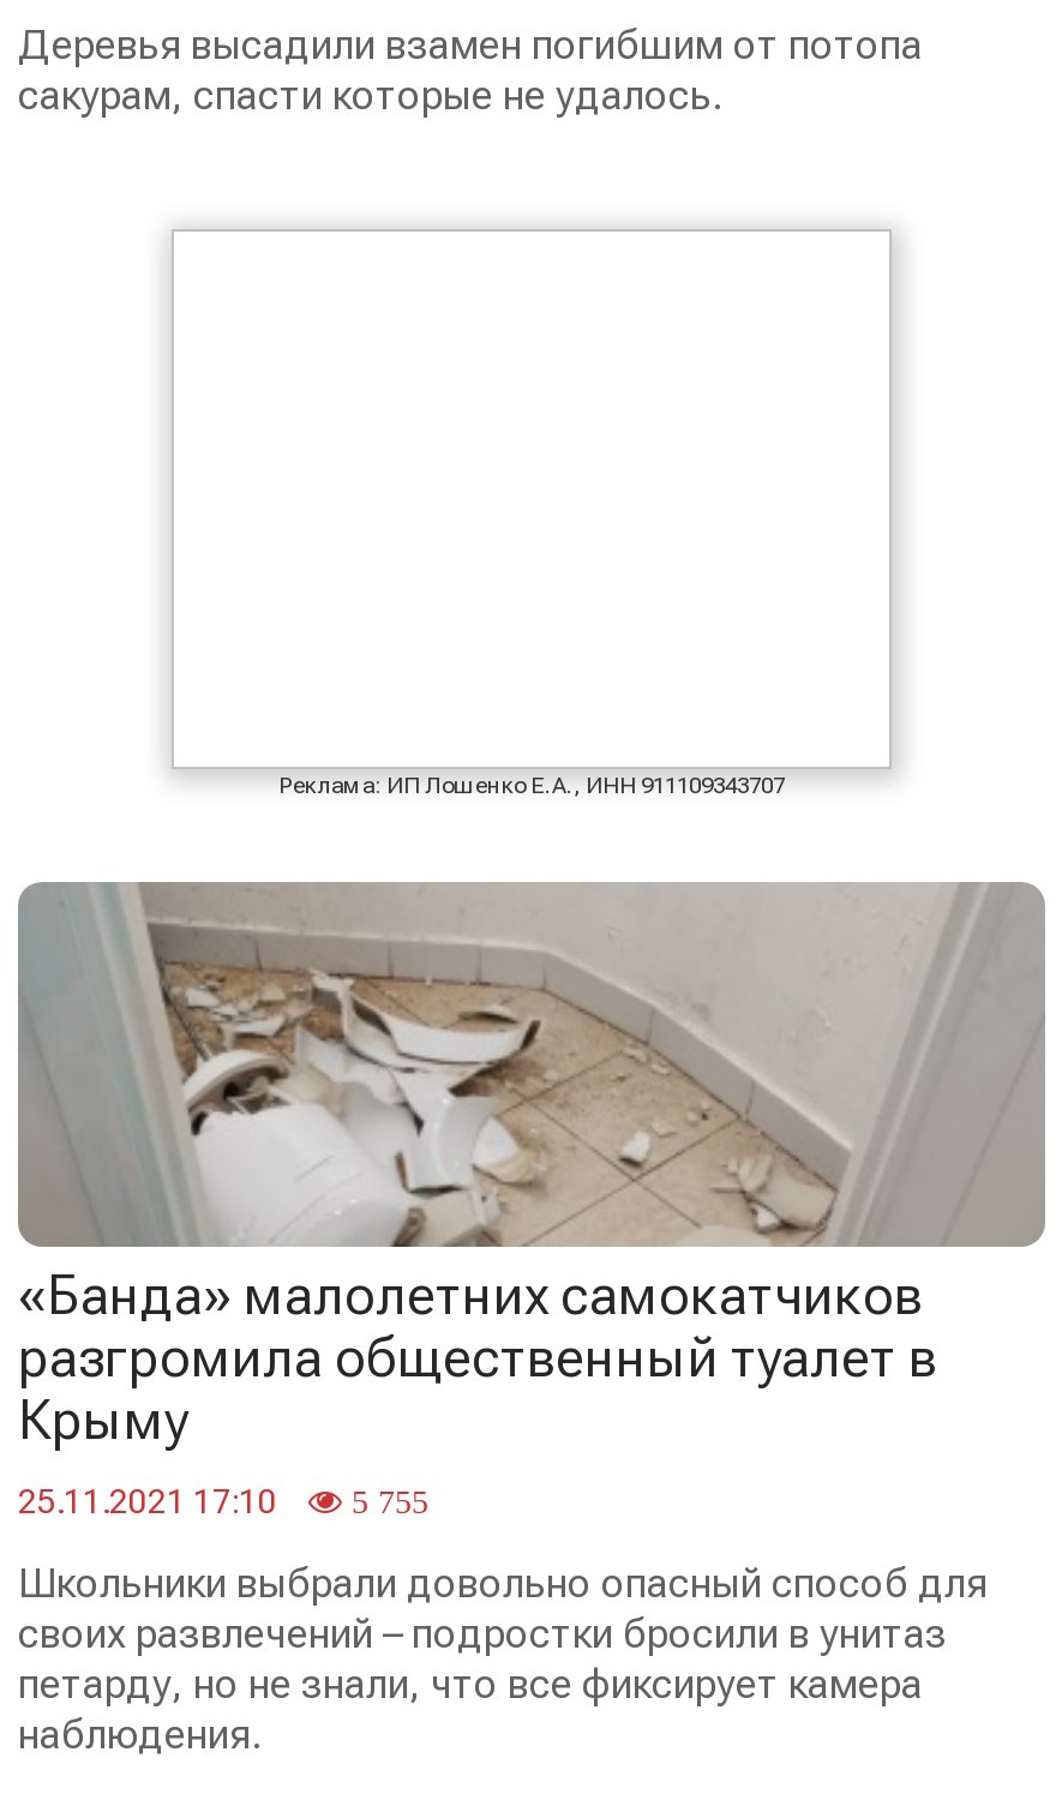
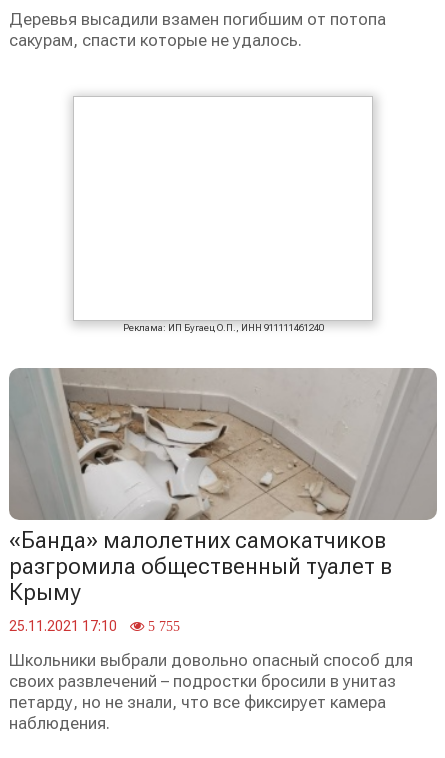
- Реклама: ИП Лошенко Е.А., ИНН 911109343707
+ Реклама: ИП Бугаец О.П., ИНН 911111461240
